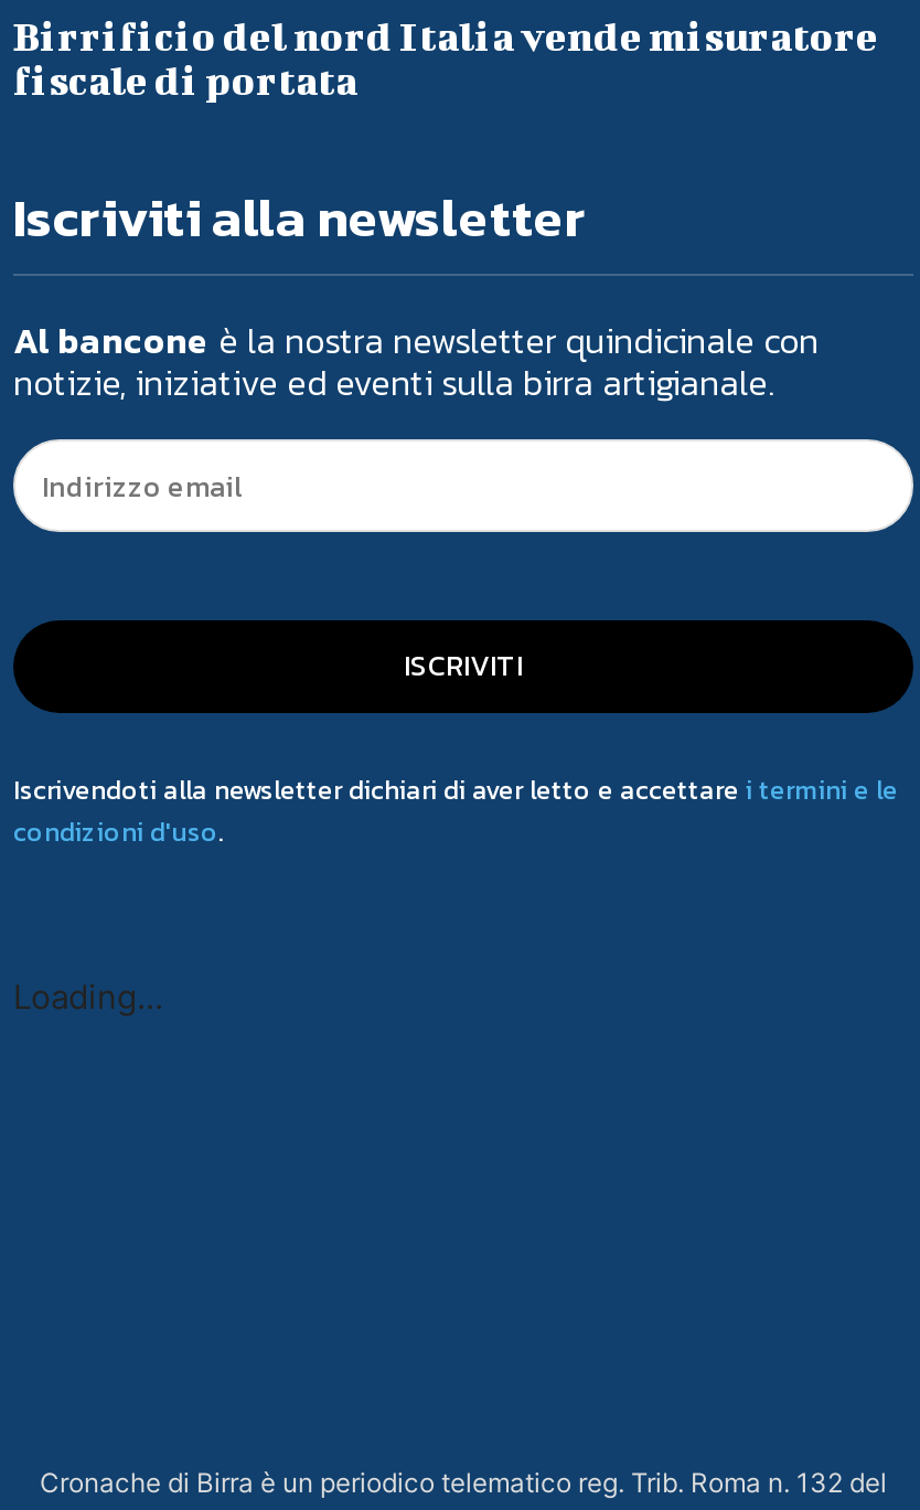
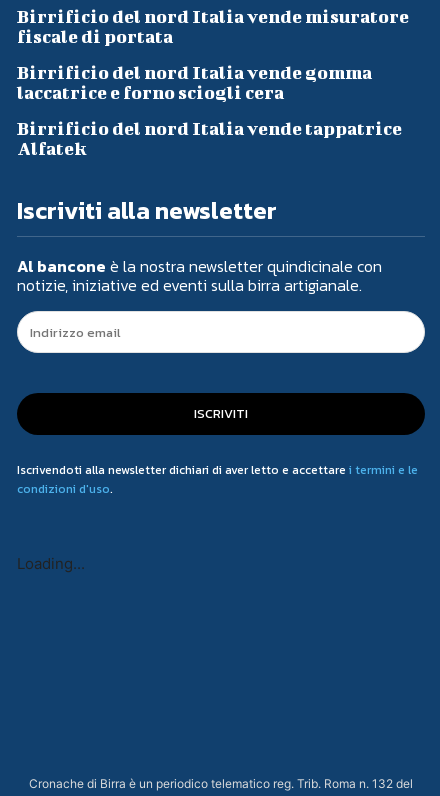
+ Birrificio del nord Italia vende gomma
+ laccatrice e forno sciogli cera
+ Birrificio del nord Italia vende tappatrice
+ Alfatek
